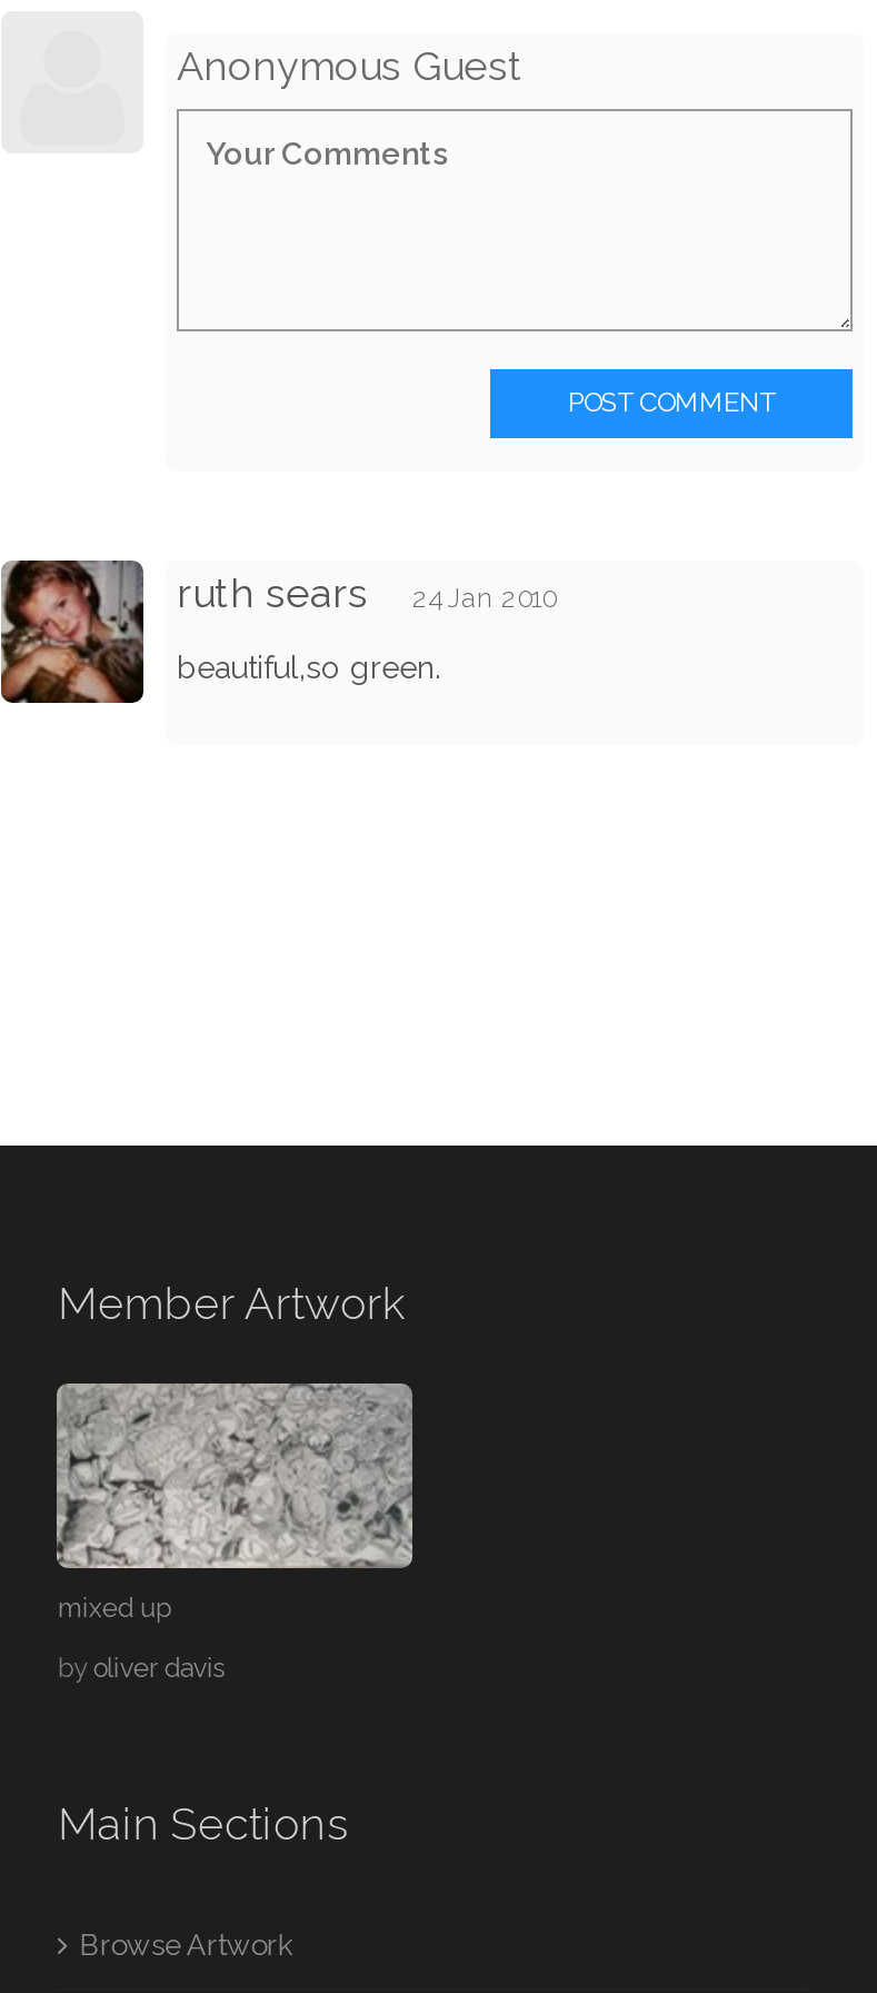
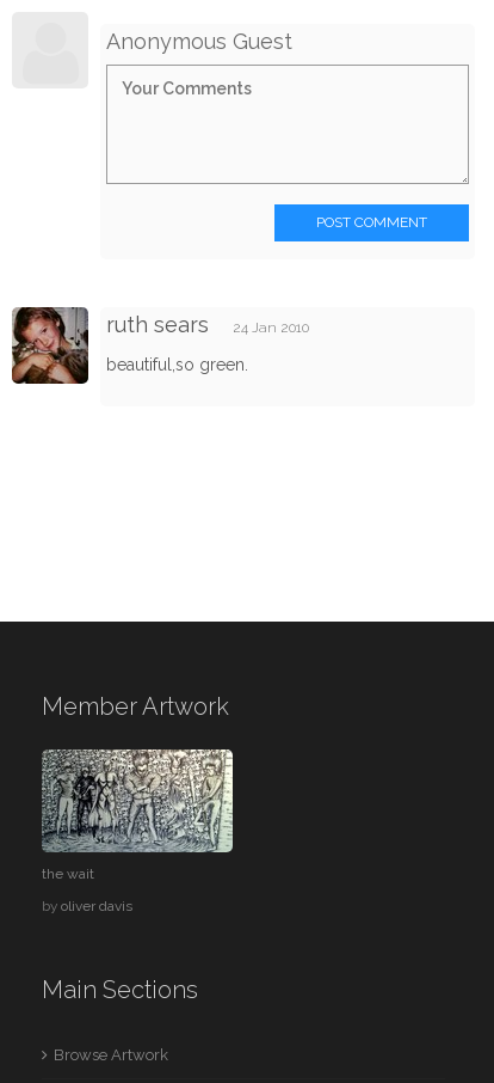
- [image]
- mixed up
+ [image]
+ the wait
